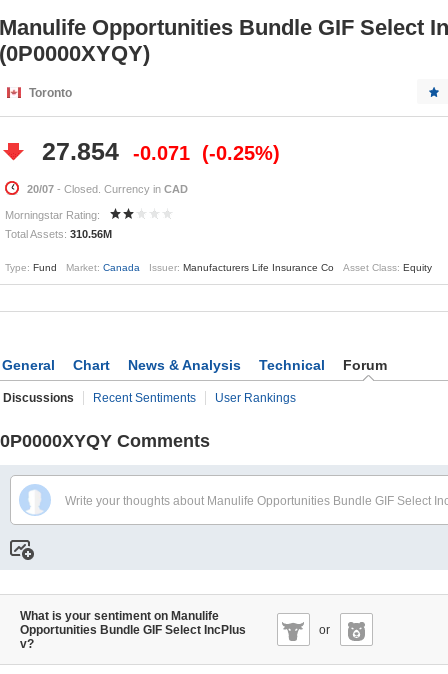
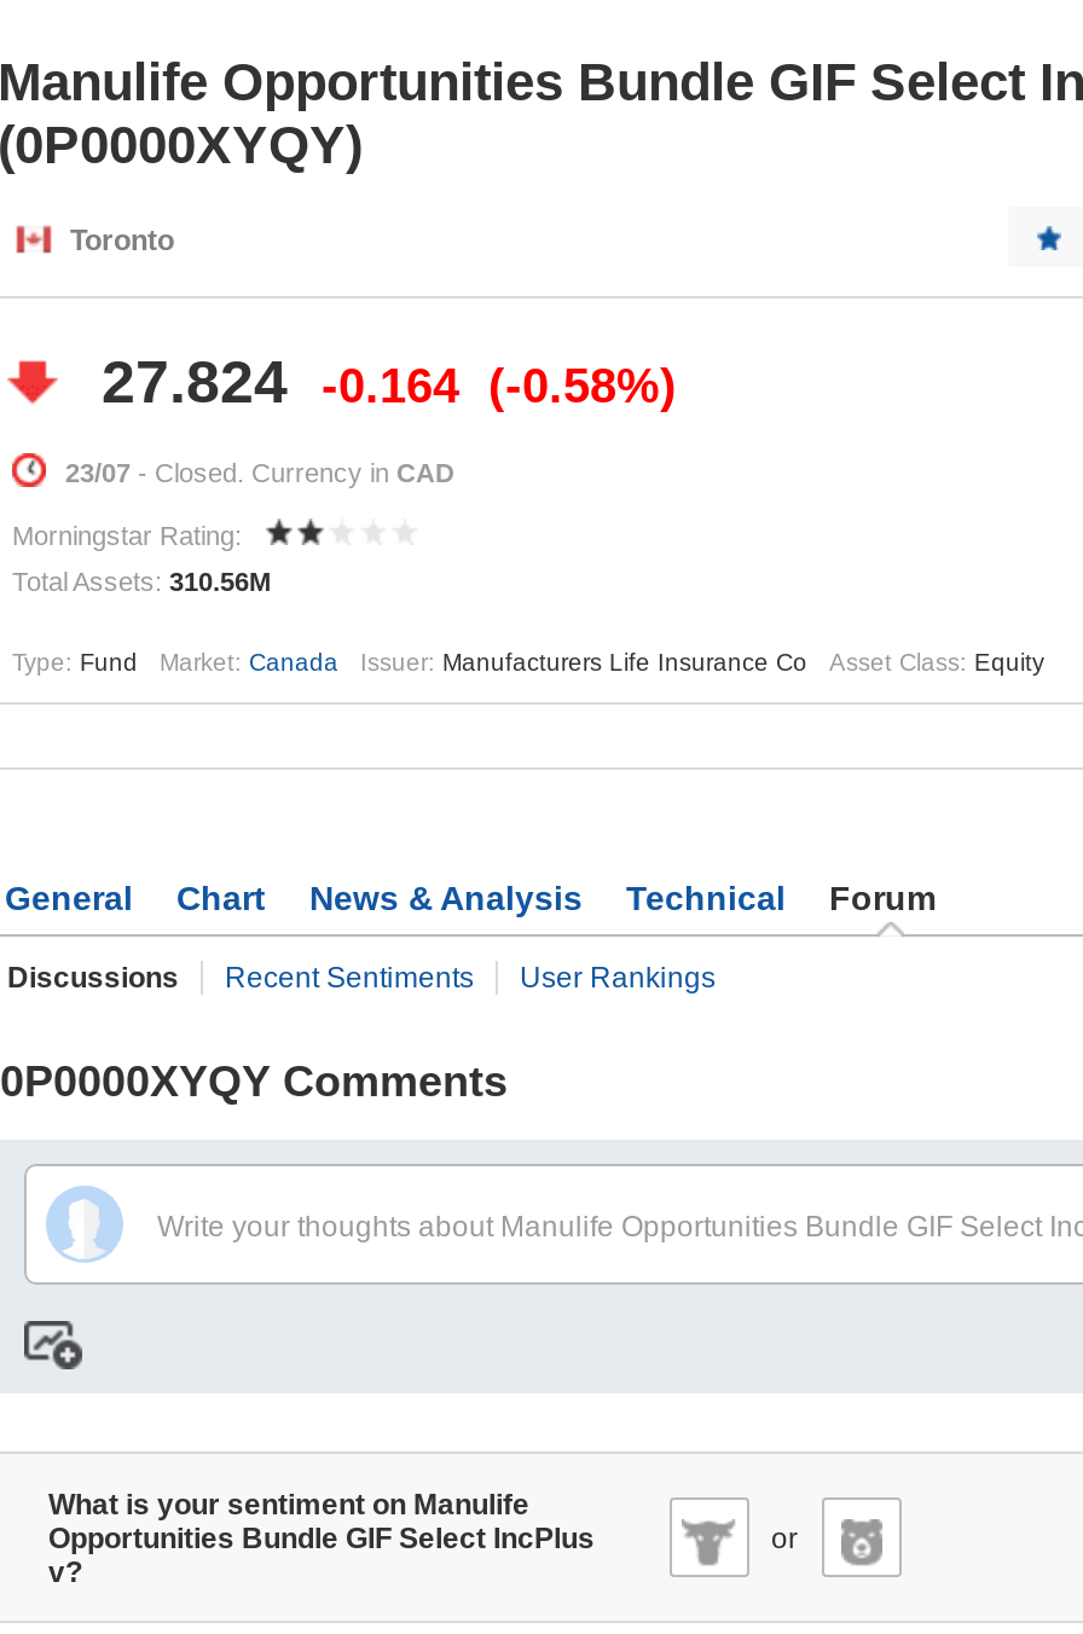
- 27.854
+ 27.824

- -0.071
+ -0.164

- -0.25%
+ -0.58%

- 20/07 - Closed. Currency in CAD
+ 23/07 - Closed. Currency in CAD
